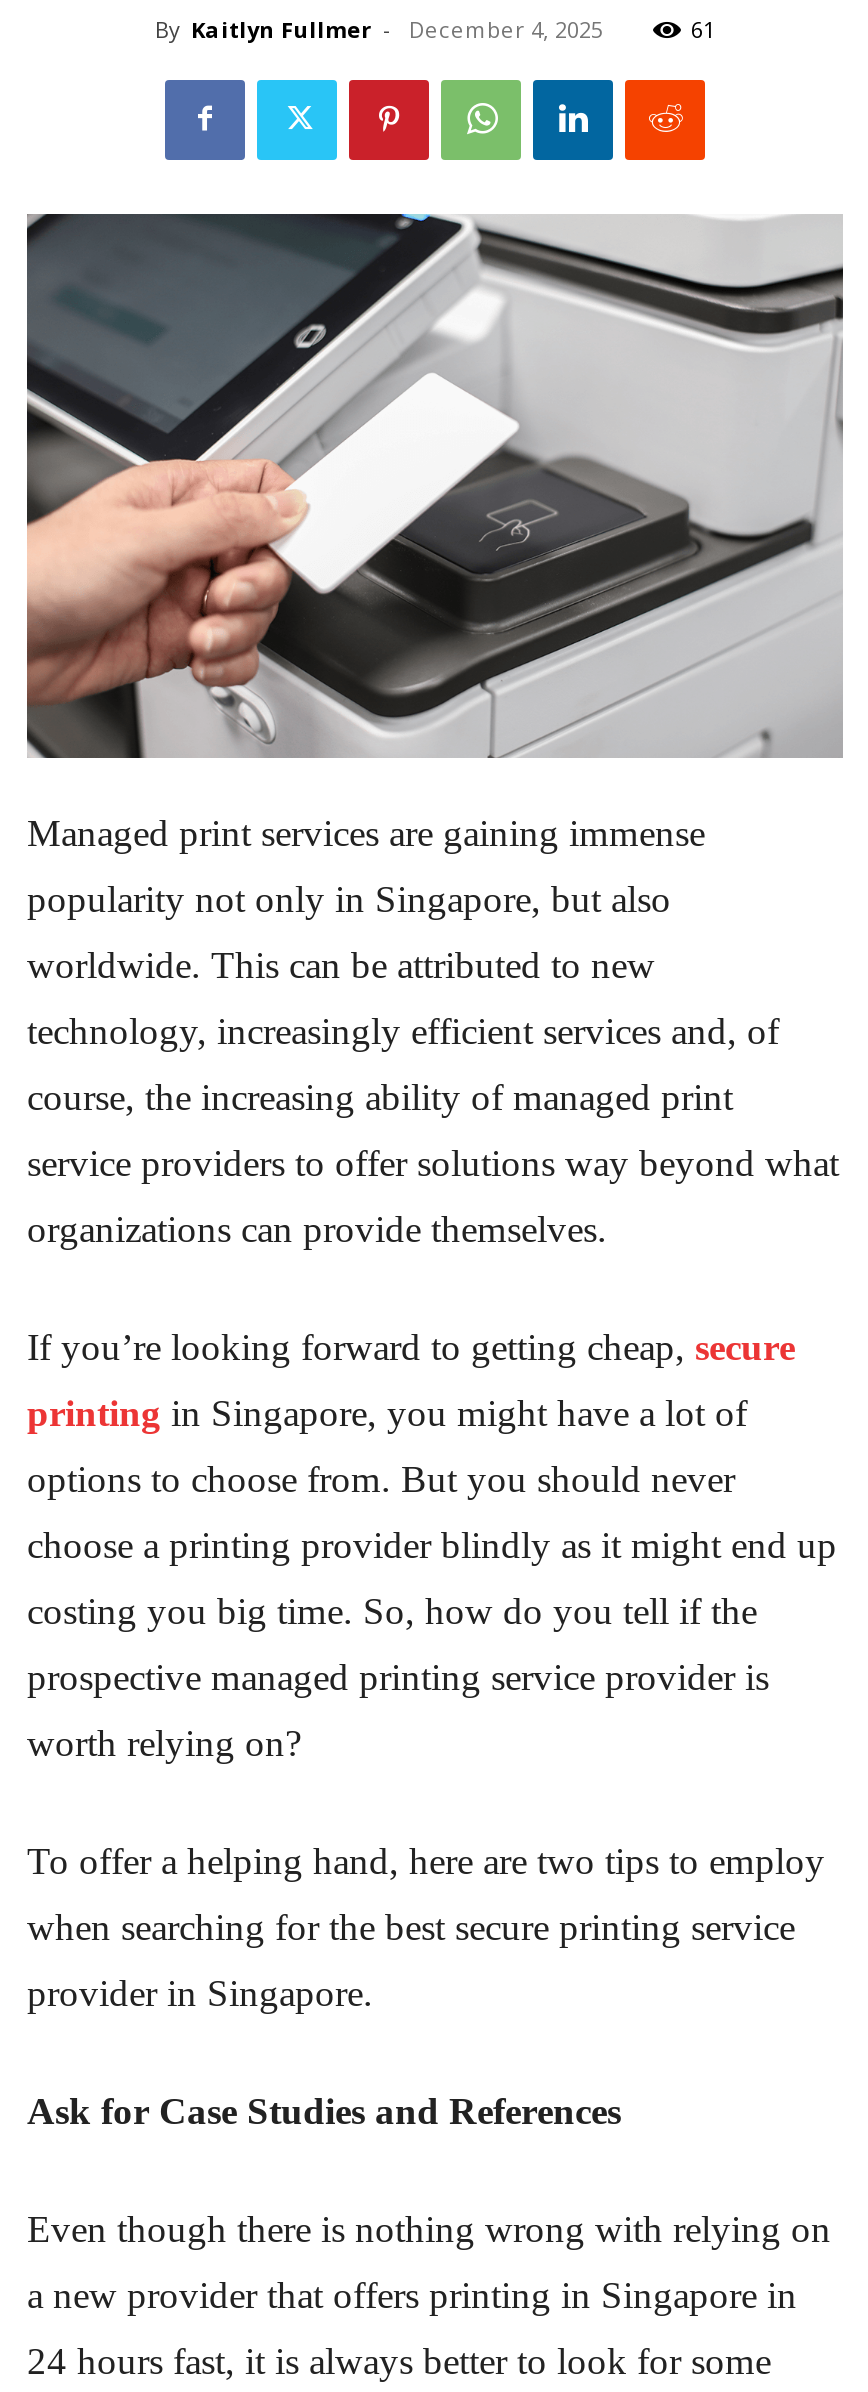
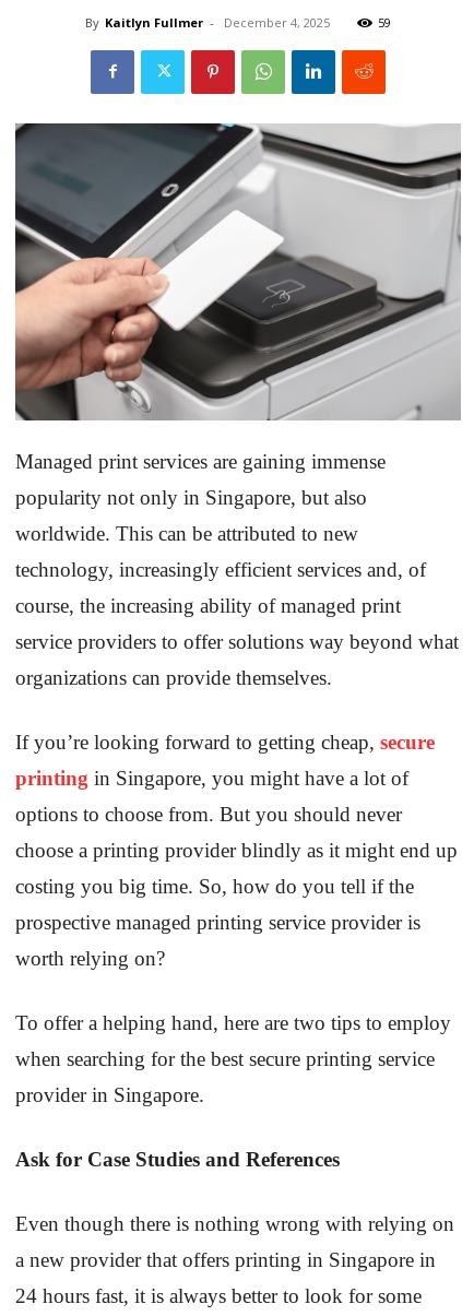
- 61
+ 59
